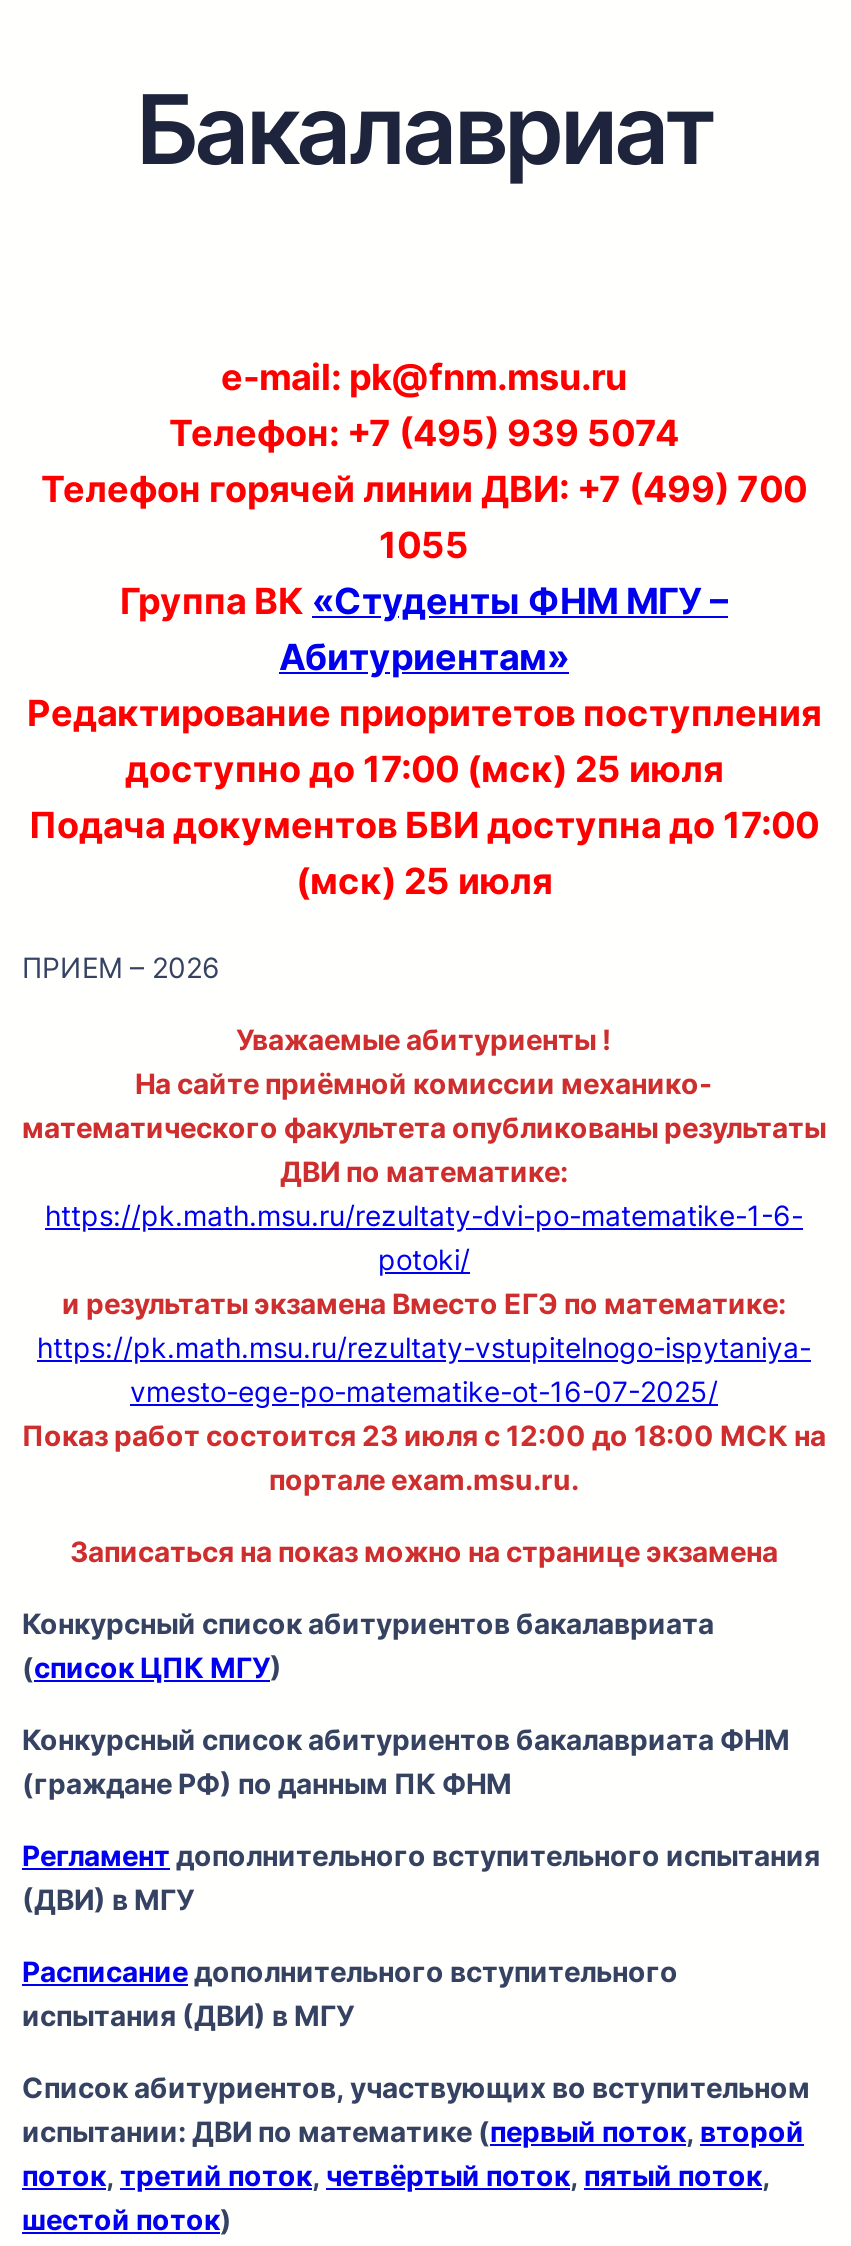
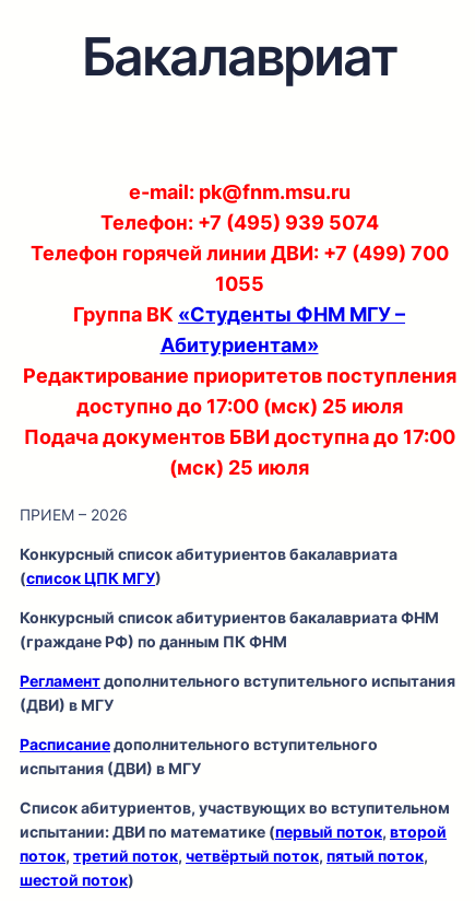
- Уважаемые абитуриенты !
- На сайте приёмной комиссии механико-
- математического факультета опубликованы результаты
- ДВИ по математике:
- https://pk.math.msu.ru/rezultaty-dvi-po-matematike-1-6-
- potoki/
- и результаты экзамена Вместо ЕГЭ по математике:
- https://pk.math.msu.ru/rezultaty-vstupitelnogo-ispytaniya-
- vmesto-ege-po-matematike-ot-16-07-2025/
- Показ работ состоится 23 июля с 12:00 до 18:00 МСК на
- портале exam.msu.ru.
- Записаться на показ можно на странице экзамена
